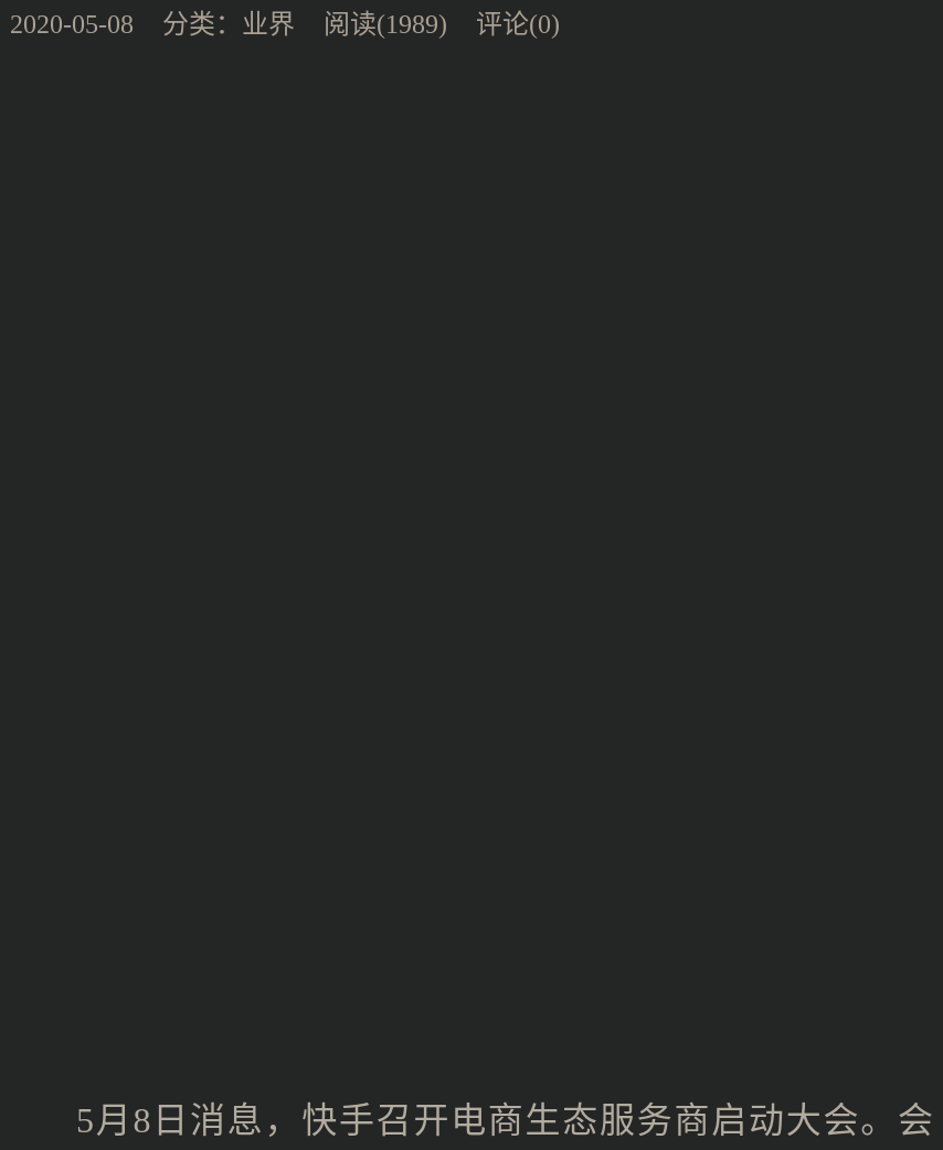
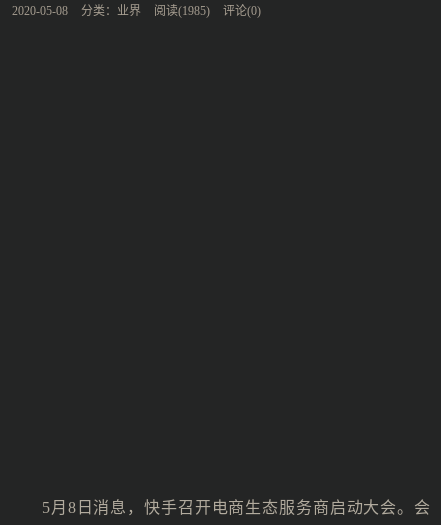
- 2020-05-08 分类：业界 阅读(1989) 评论(0)
+ 2020-05-08 分类：业界 阅读(1985) 评论(0)
